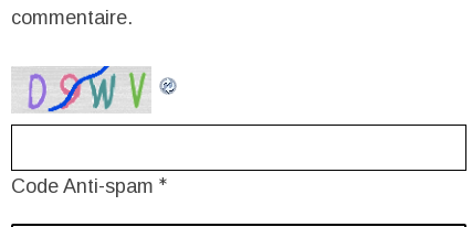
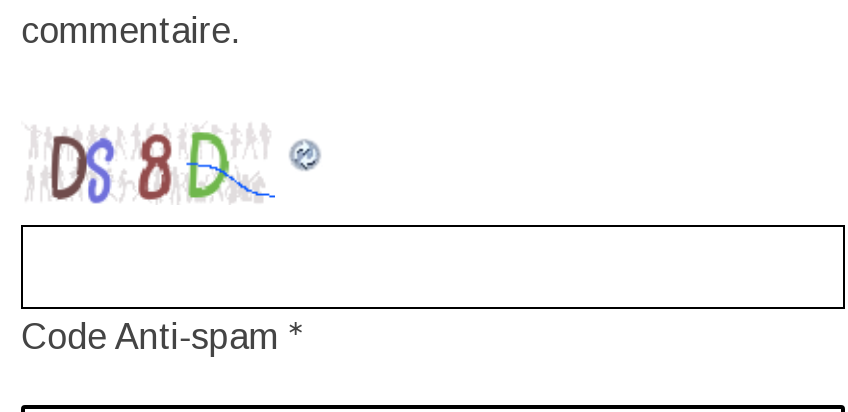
- [image]
+ [image]
